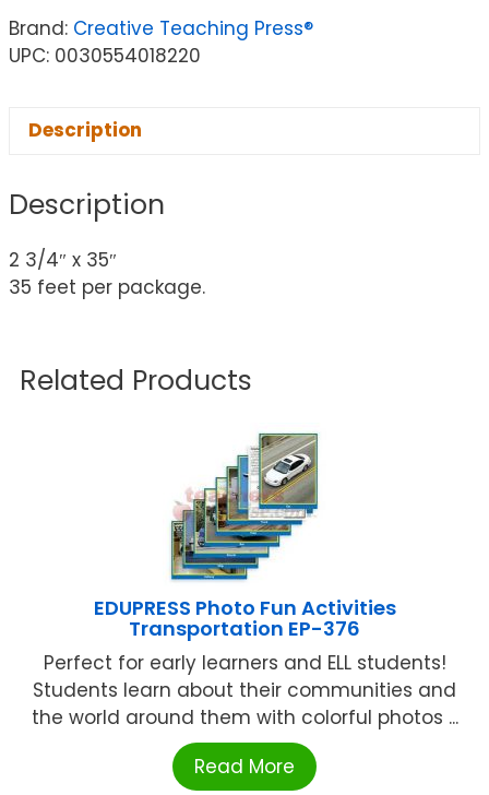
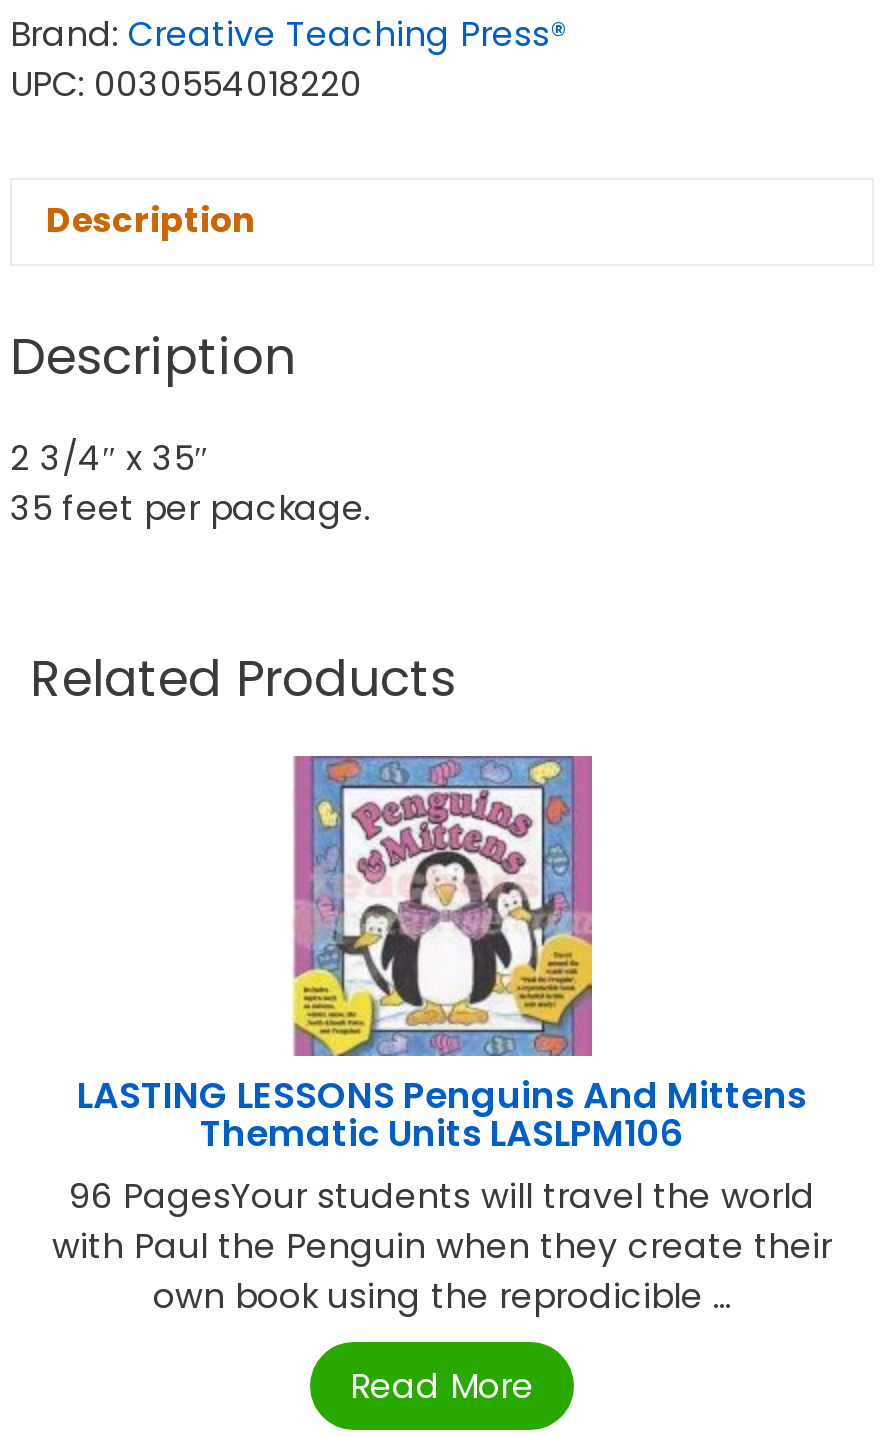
- [image]
- EDUPRESS Photo Fun Activities
- Transportation EP-376
- Perfect for early learners and ELL students!
- Students learn about their communities and
- the world around them with colorful photos ...
+ [image]
+ LASTING LESSONS Penguins And Mittens
+ Thematic Units LASLPM106
+ 96 PagesYour students will travel the world
+ with Paul the Penguin when they create their
+ own book using the reprodicible ...
